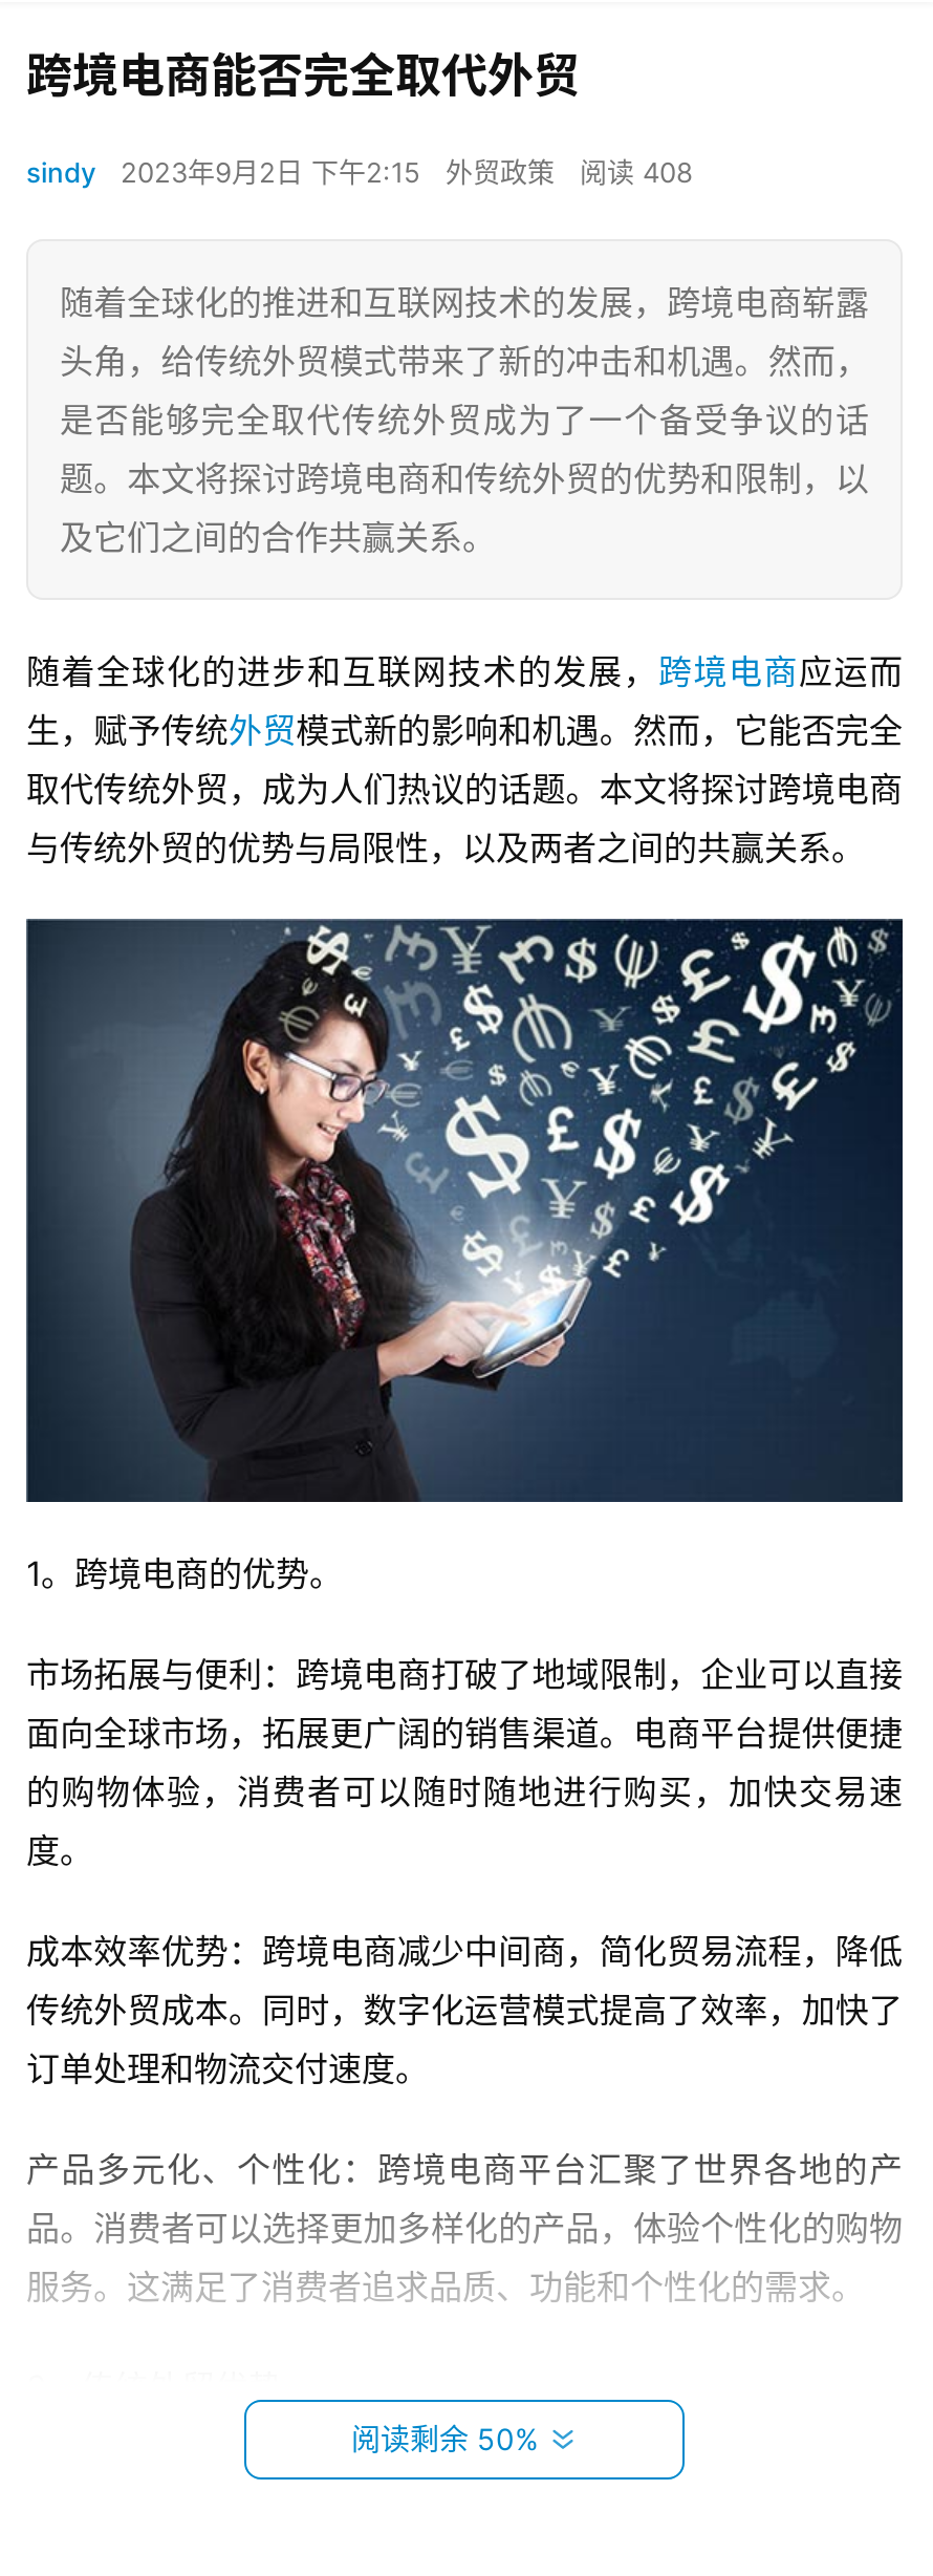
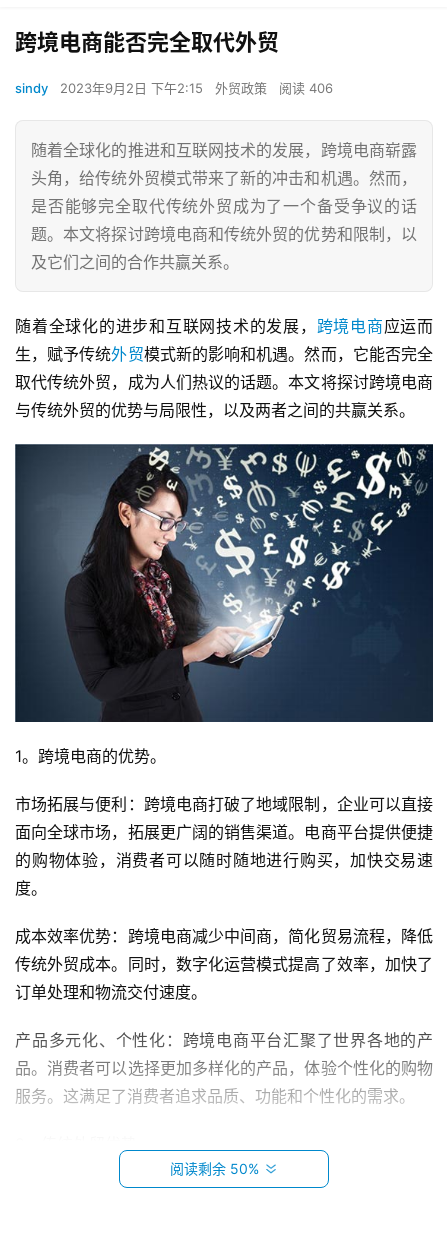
- sindy 2023年9月2日 下午2:15 外贸政策 阅读 408
+ sindy 2023年9月2日 下午2:15 外贸政策 阅读 406
